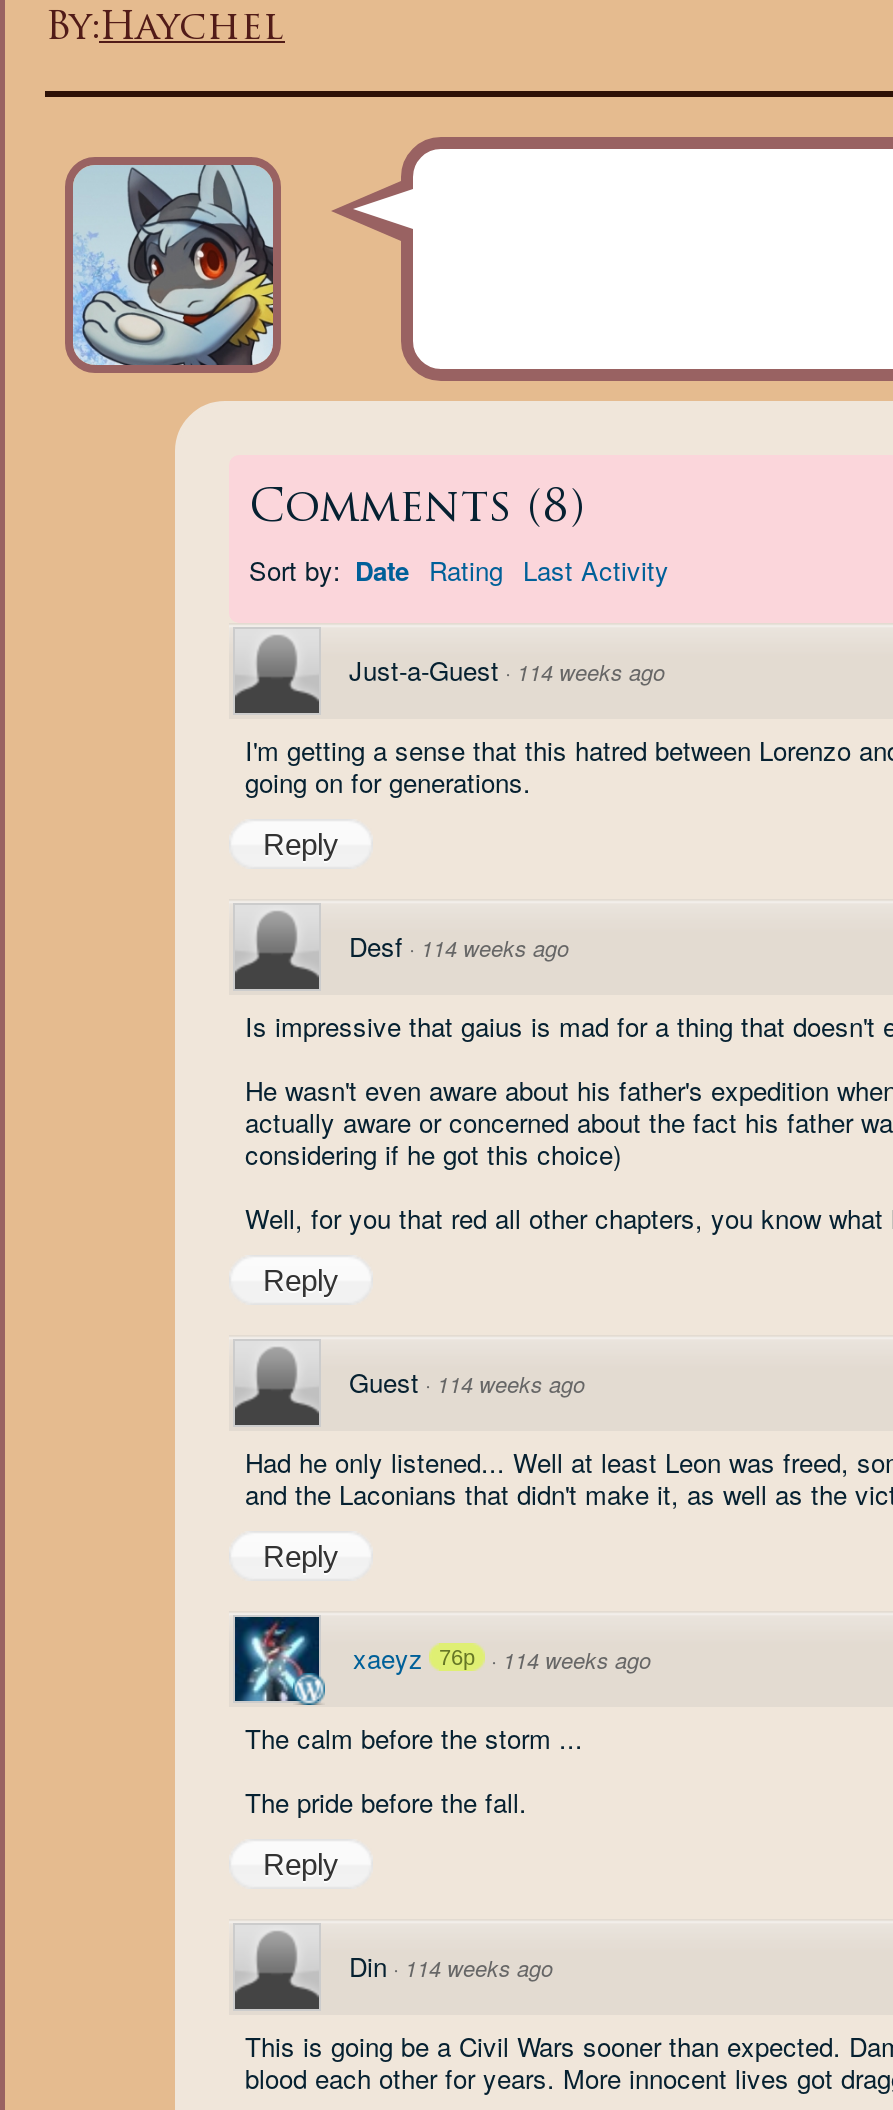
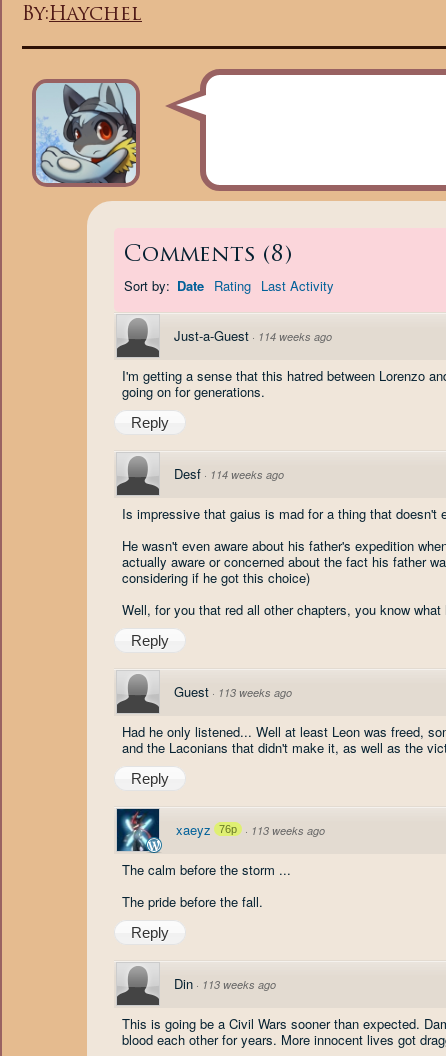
- Guest · 114 weeks ago
+ Guest · 113 weeks ago

- xaeyz 76p · 114 weeks ago
+ xaeyz 76p · 113 weeks ago

- Din · 114 weeks ago
+ Din · 113 weeks ago
